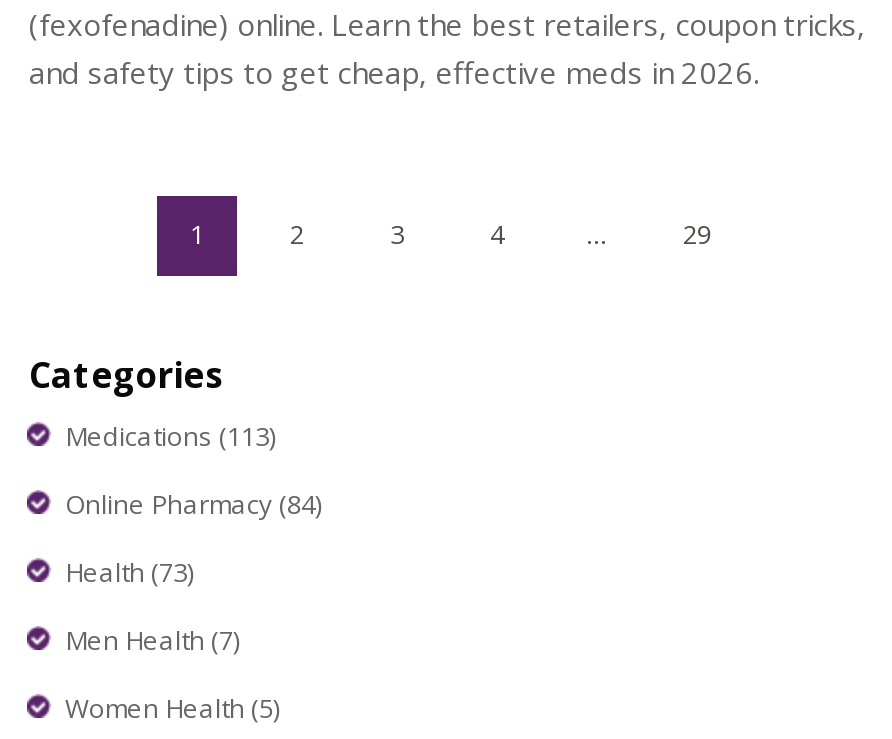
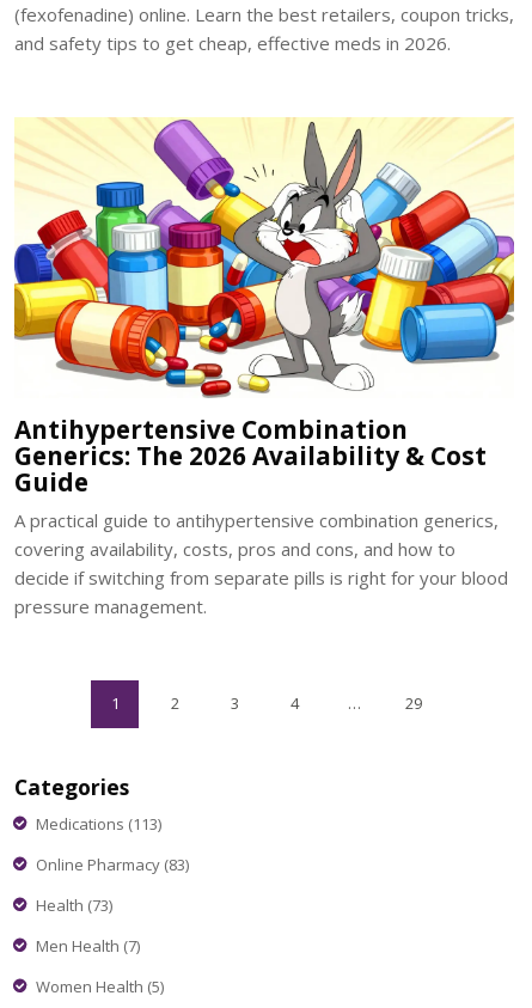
+ [image]
+ Antihypertensive Combination
+ Generics: The 2026 Availability & Cost
+ Guide
+ A practical guide to antihypertensive combination generics,
+ covering availability, costs, pros and cons, and how to
+ decide if switching from separate pills is right for your blood
+ pressure management.

- Online Pharmacy (84)
+ Online Pharmacy (83)
